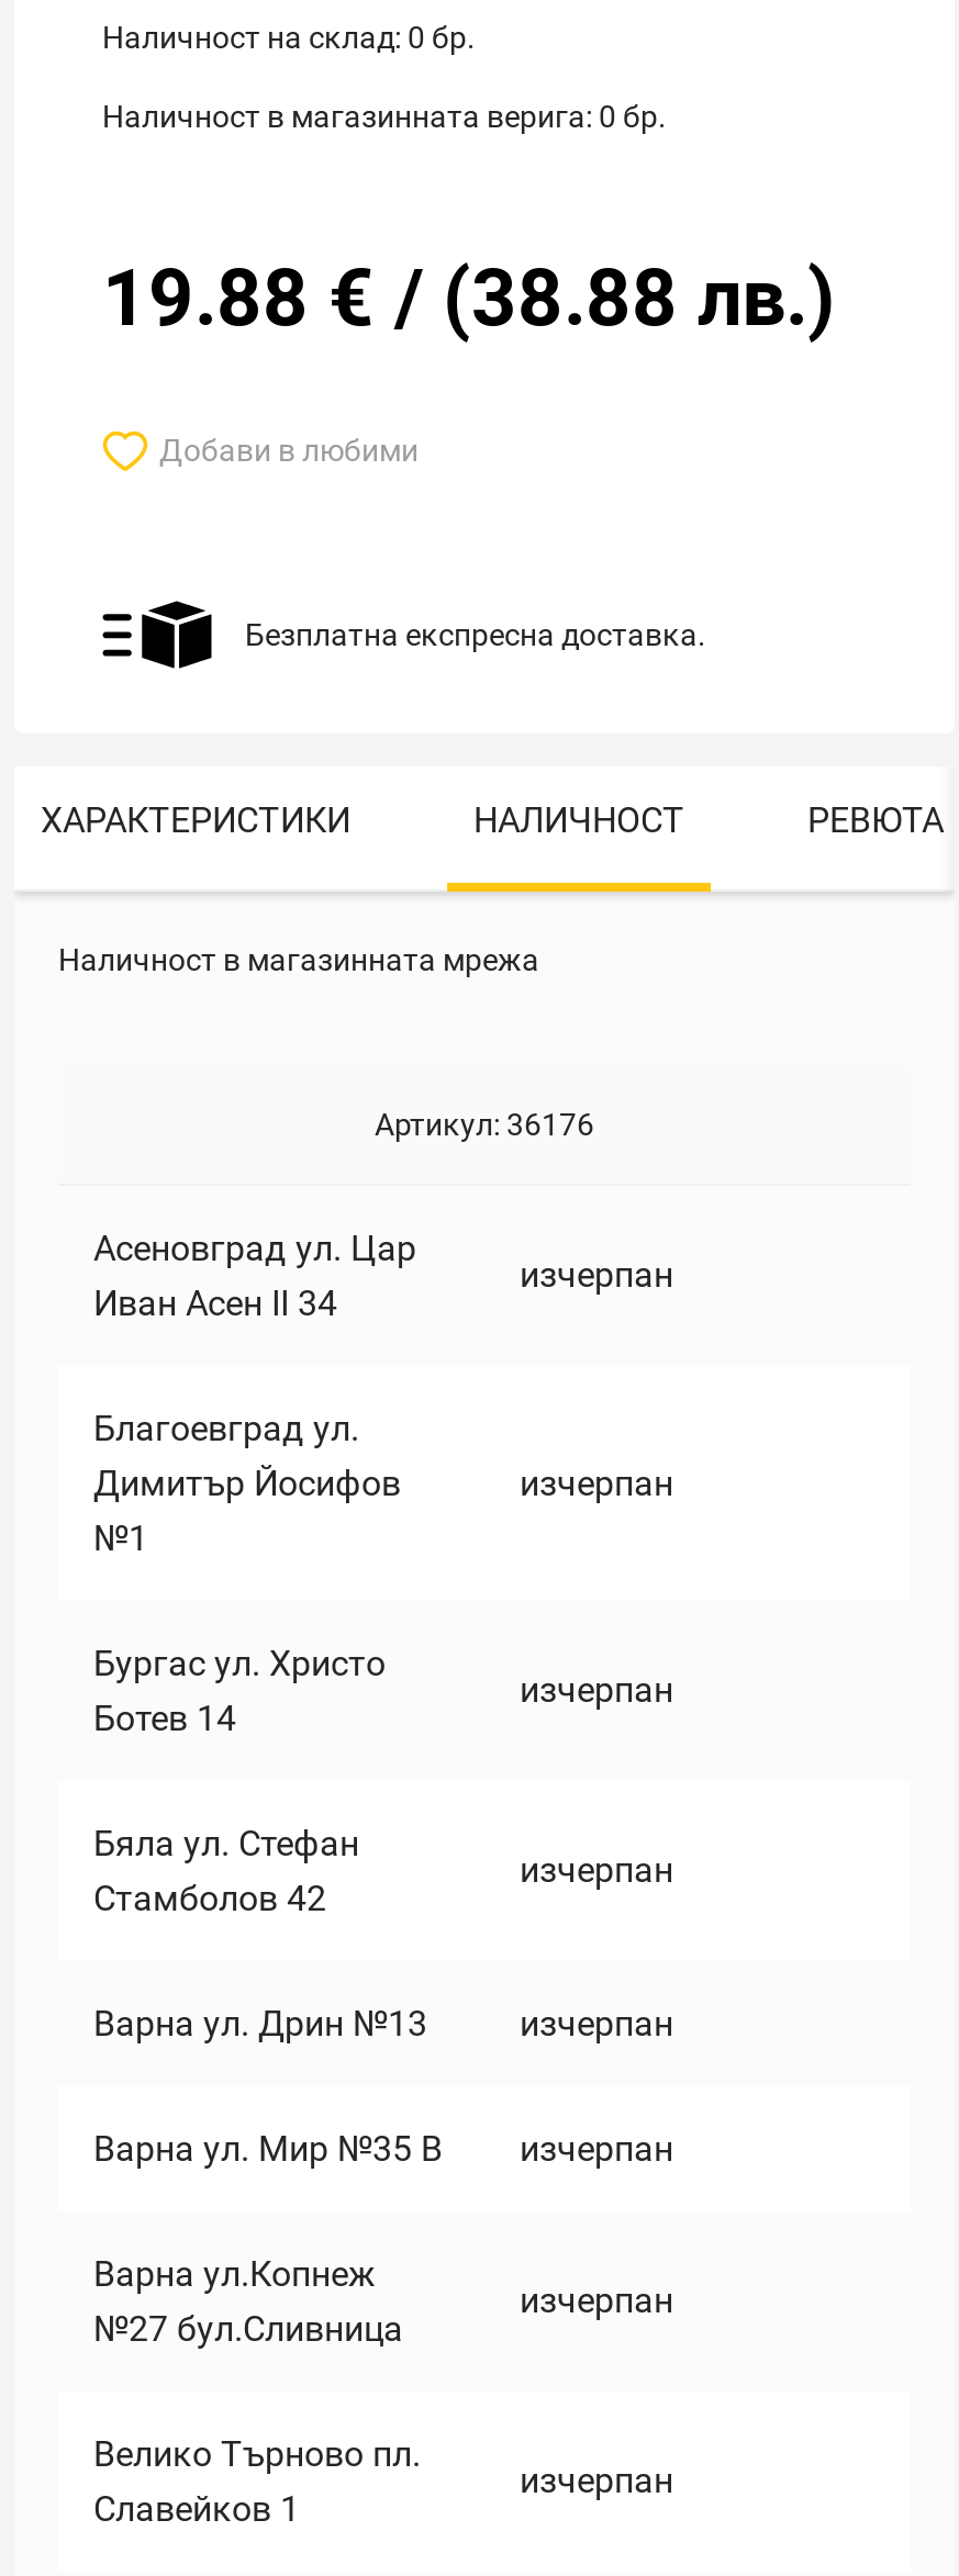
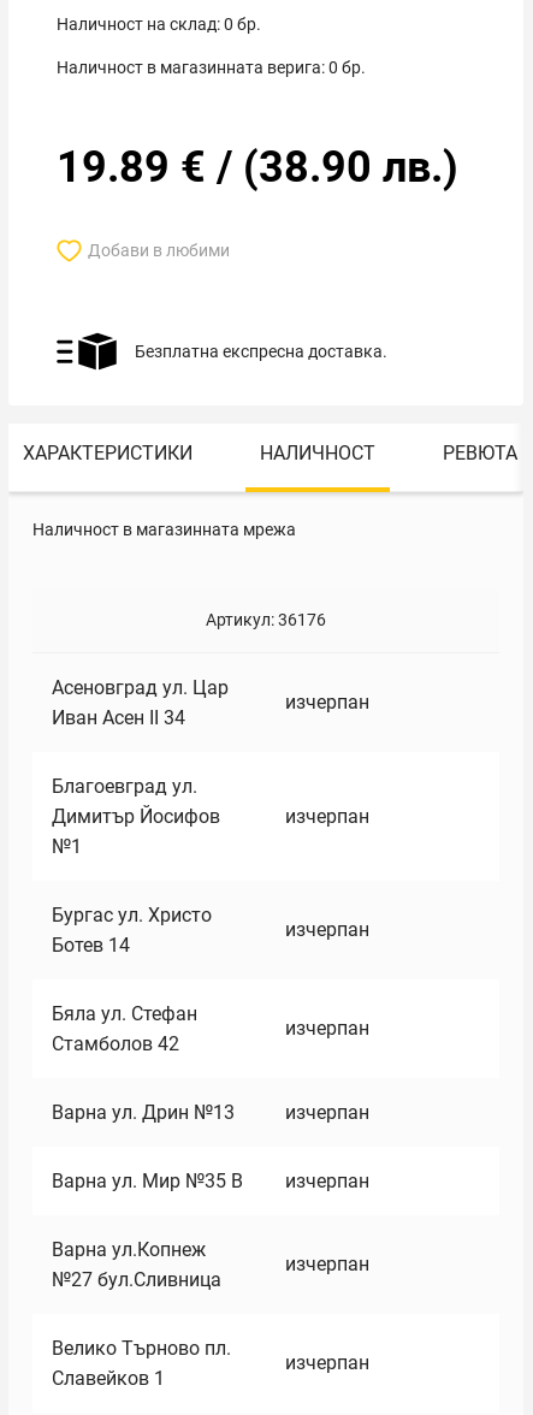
- 19.88 €/ (38.88 лв.)
+ 19.89 €/ (38.90 лв.)
